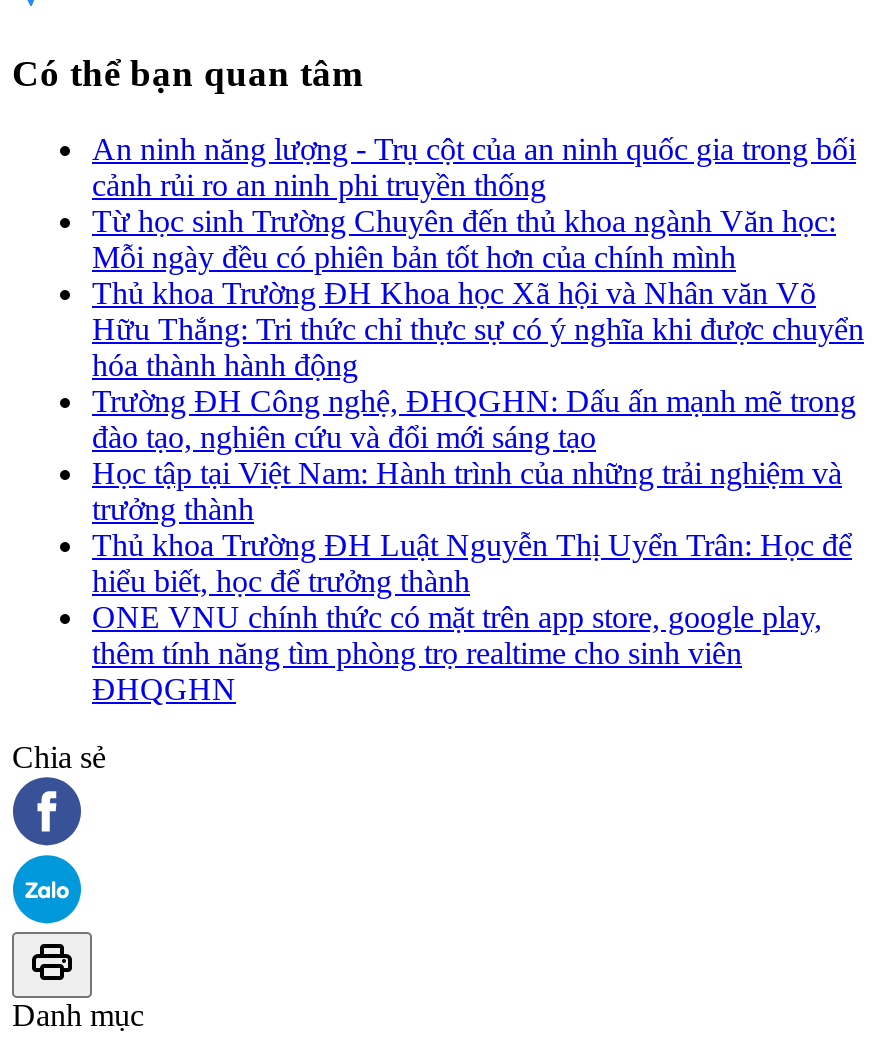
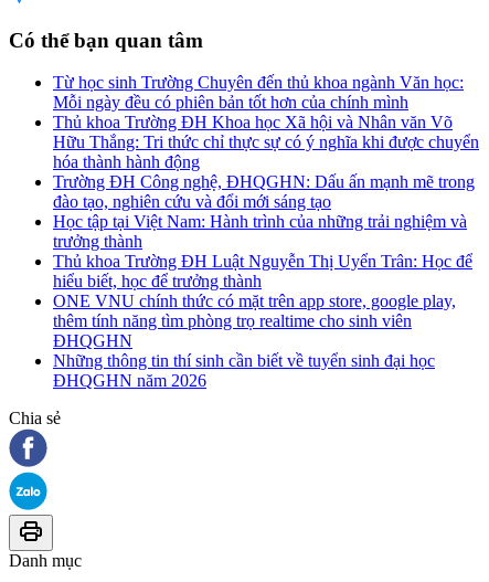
- An ninh năng lượng - Trụ cột của an ninh quốc gia trong bối
- cảnh rủi ro an ninh phi truyền thống

moved up: Từ học sinh Trường Chuyên đến thủ khoa ngành Văn học: | Mỗi ngày đều có phiên bản tốt hơn của chính mình | Thủ khoa Trường ĐH Khoa học Xã hội và Nhân văn Võ | ... | thêm tính năng tìm phòng trọ realtime cho sinh viên | ĐHQGHN

+ Những thông tin thí sinh cần biết về tuyển sinh đại học
+ ĐHQGHN năm 2026
